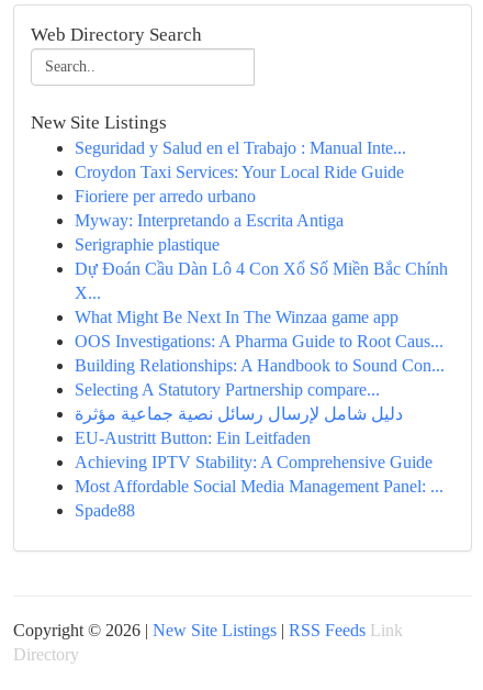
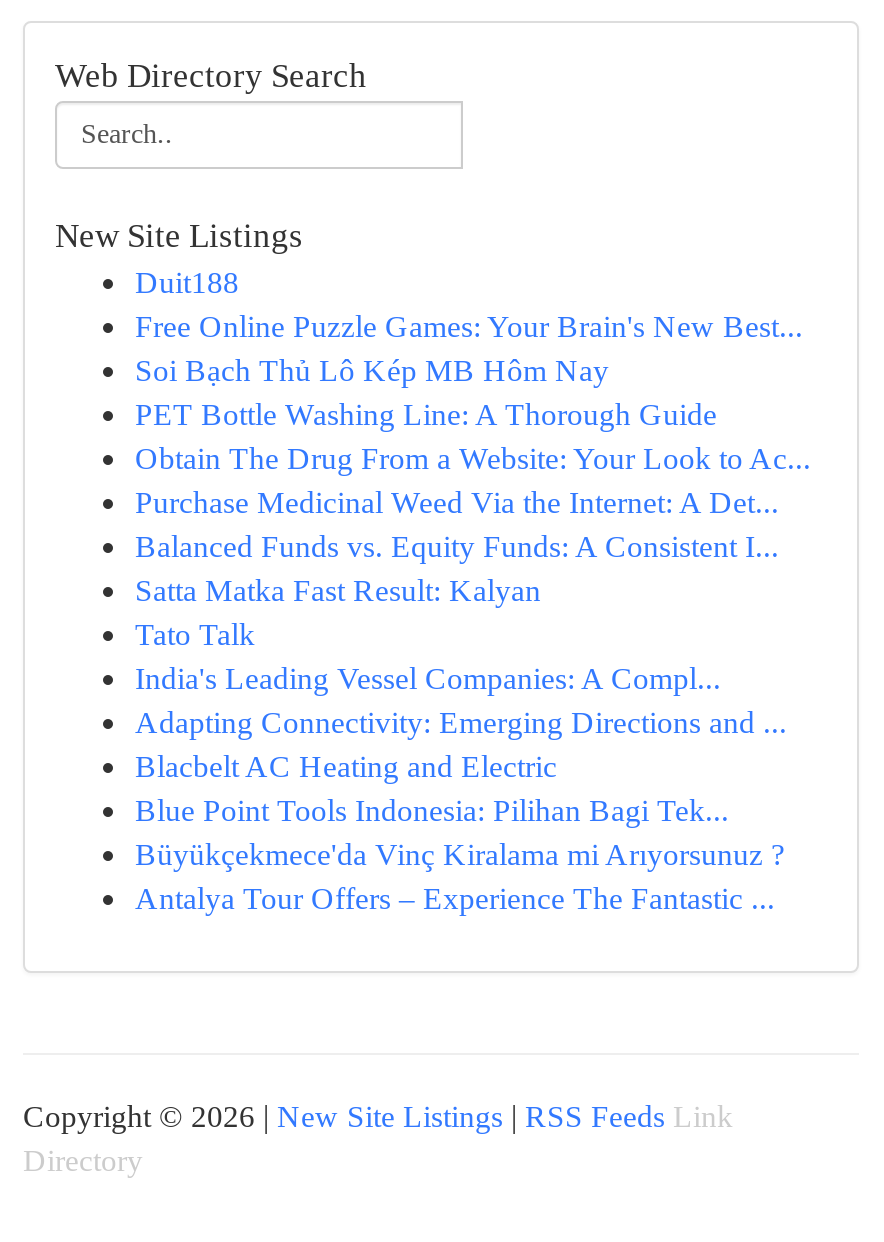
- Seguridad y Salud en el Trabajo : Manual Inte...
- Croydon Taxi Services: Your Local Ride Guide
- Fioriere per arredo urbano
- Myway: Interpretando a Escrita Antiga
- Serigraphie plastique
- Dự Đoán Cầu Dàn Lô 4 Con Xổ Số Miền Bắc Chính
- X...
- What Might Be Next In The Winzaa game app
- OOS Investigations: A Pharma Guide to Root Caus...
- Building Relationships: A Handbook to Sound Con...
- Selecting A Statutory Partnership compare...
- دليل شامل لإرسال رسائل نصية جماعية مؤثرة
- EU-Austritt Button: Ein Leitfaden
- Achieving IPTV Stability: A Comprehensive Guide
- Most Affordable Social Media Management Panel: ...
- Spade88
+ Duit188
+ Free Online Puzzle Games: Your Brain's New Best...
+ Soi Bạch Thủ Lô Kép MB Hôm Nay
+ PET Bottle Washing Line: A Thorough Guide
+ Obtain The Drug From a Website: Your Look to Ac...
+ Purchase Medicinal Weed Via the Internet: A Det...
+ Balanced Funds vs. Equity Funds: A Consistent I...
+ Satta Matka Fast Result: Kalyan
+ Tato Talk
+ India's Leading Vessel Companies: A Compl...
+ Adapting Connectivity: Emerging Directions and ...
+ Blacbelt AC Heating and Electric
+ Blue Point Tools Indonesia: Pilihan Bagi Tek...
+ Büyükçekmece'da Vinç Kiralama mi Arıyorsunuz ?
+ Antalya Tour Offers – Experience The Fantastic ...
